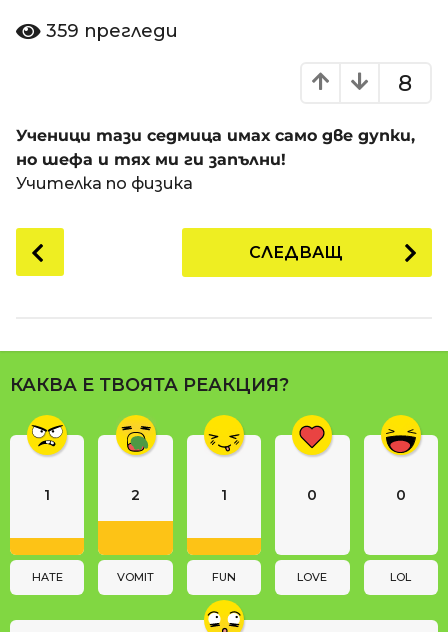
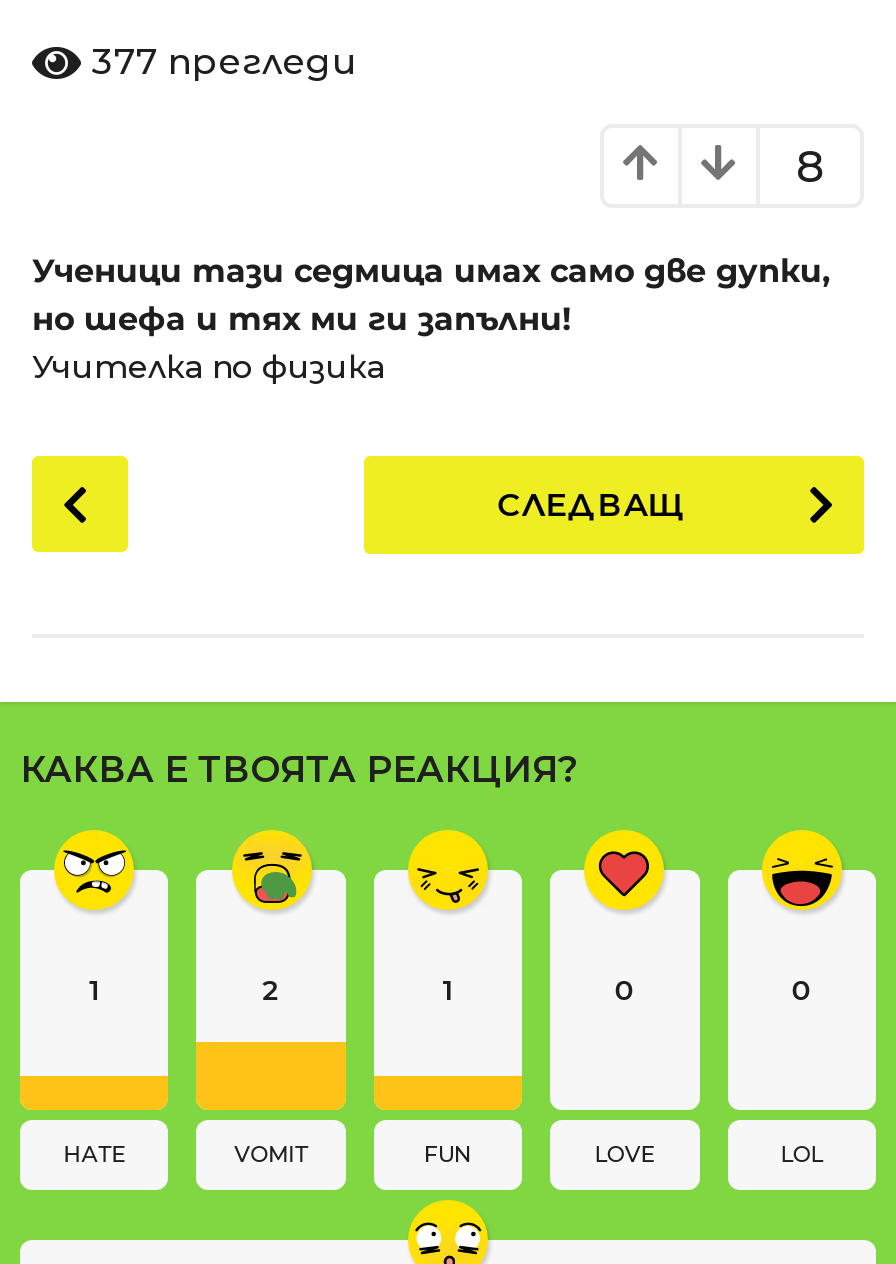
- 359 прегледи
+ 377 прегледи
